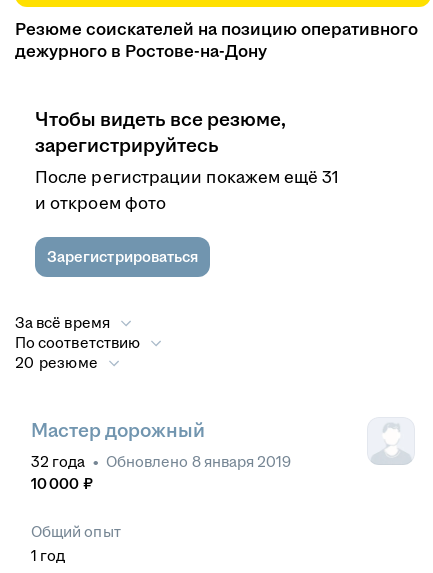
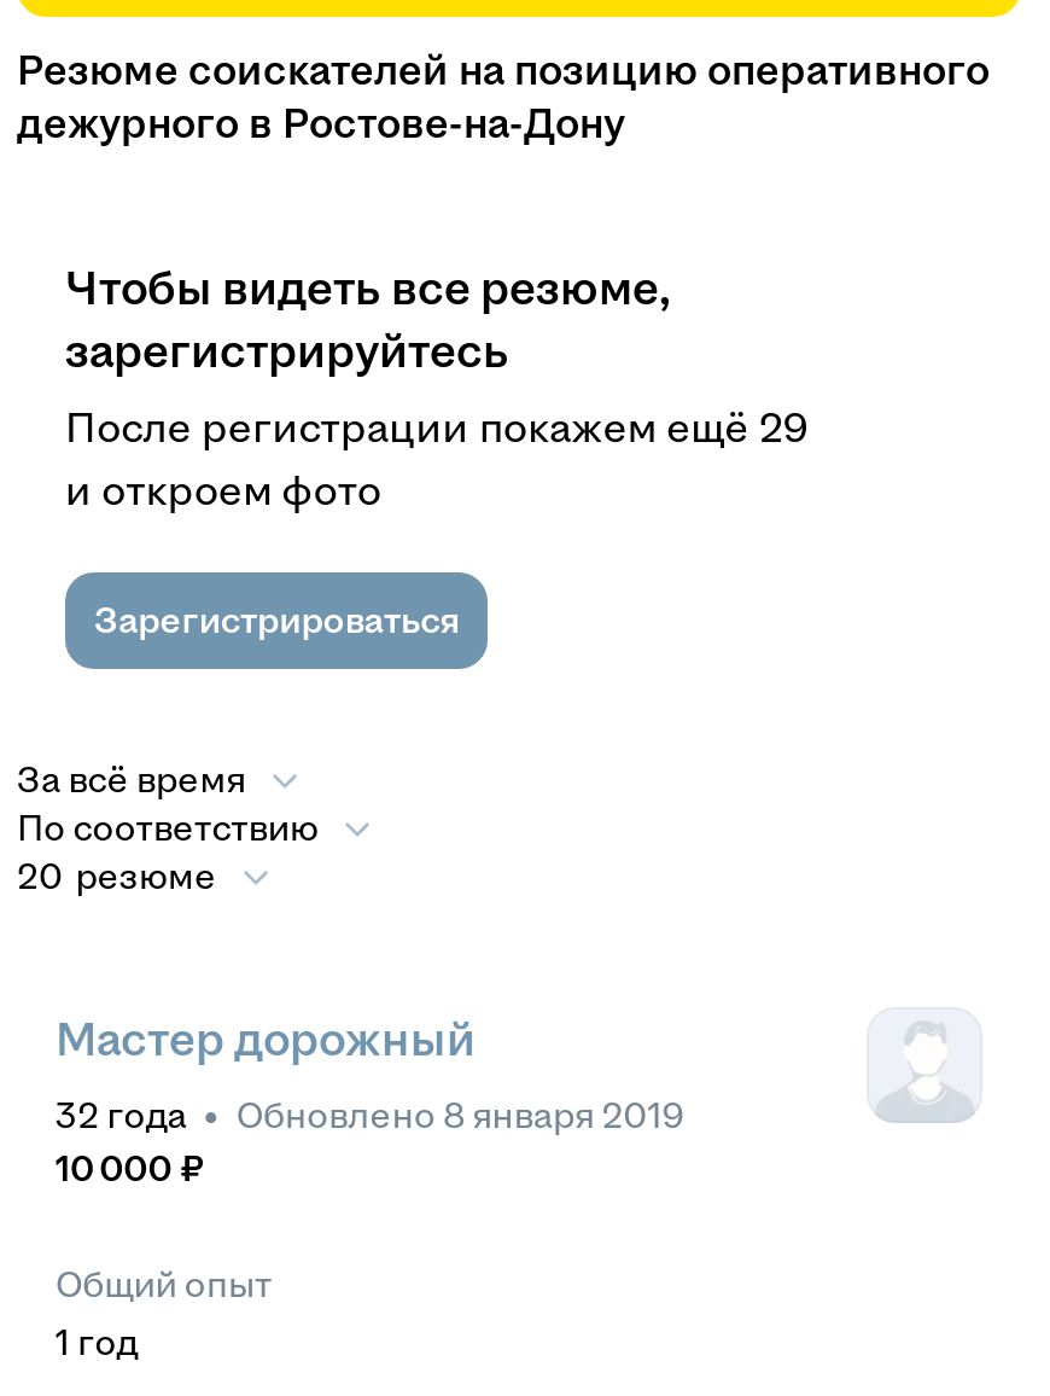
- После регистрации покажем ещё 31
+ После регистрации покажем ещё 29
